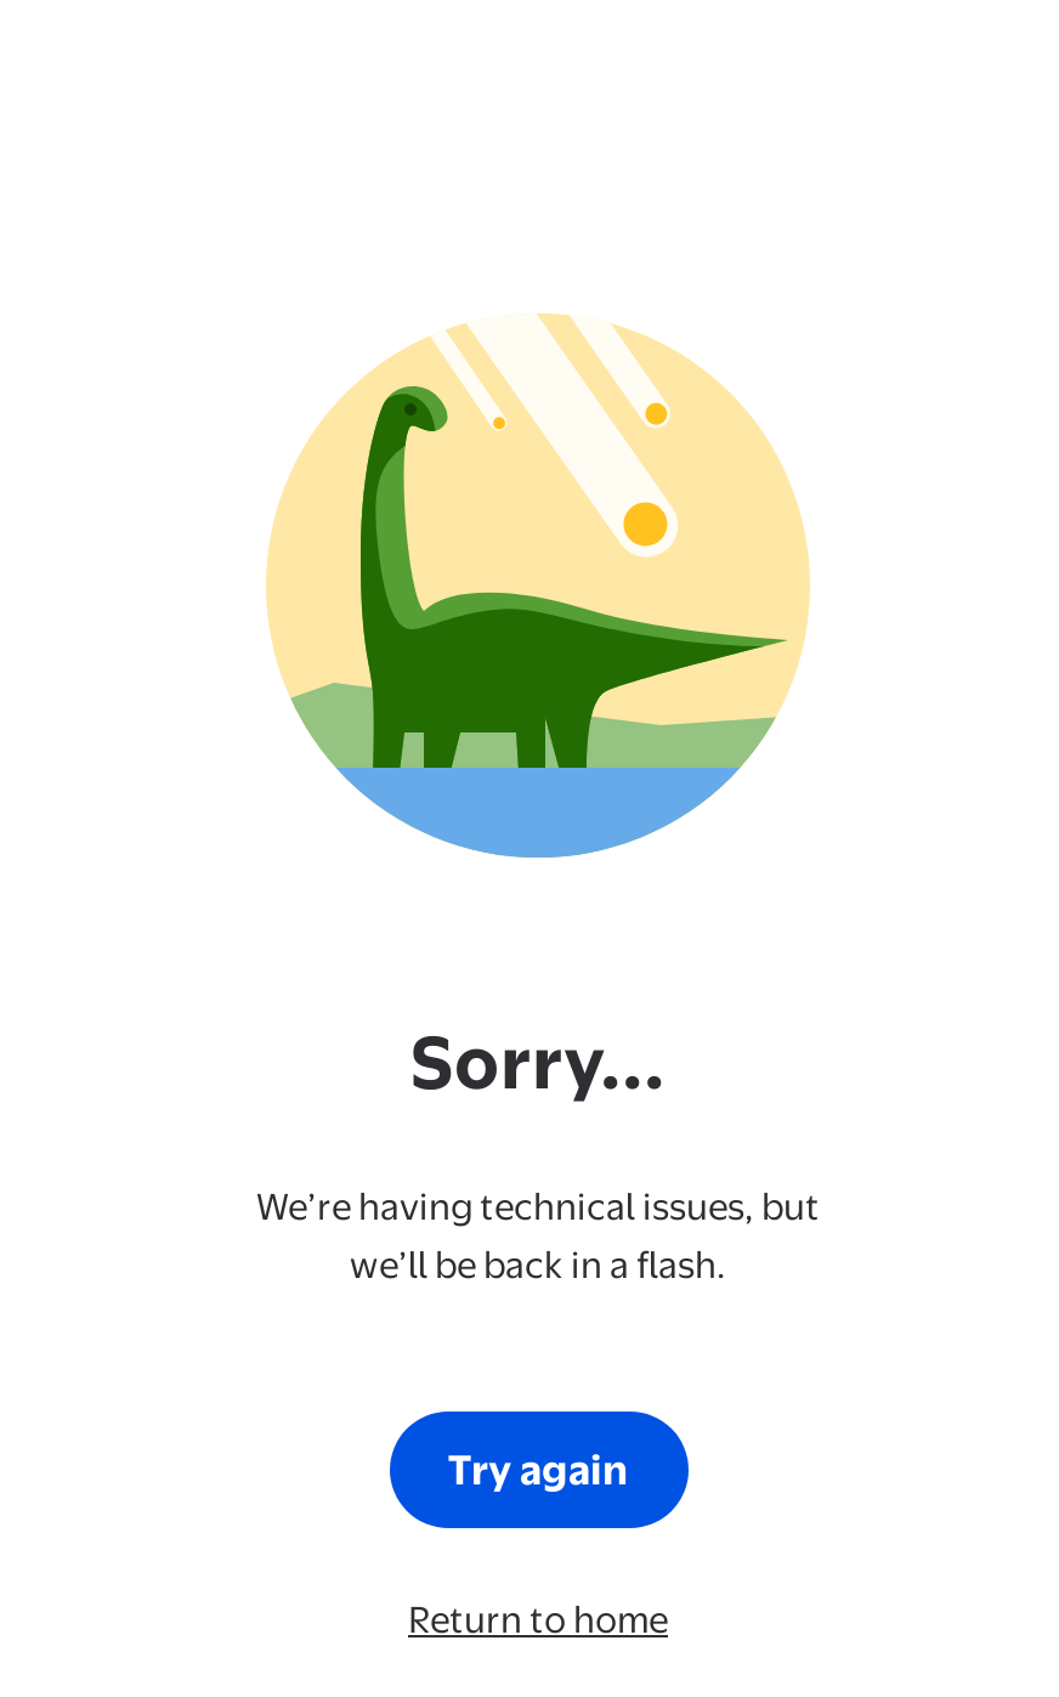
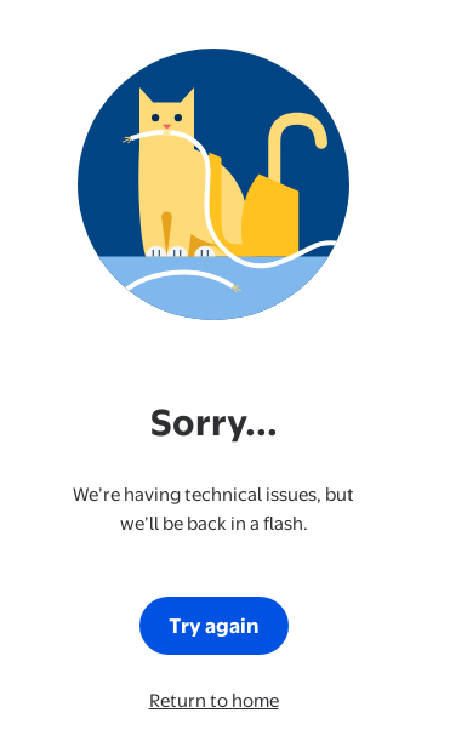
- [image]
+ [image]
